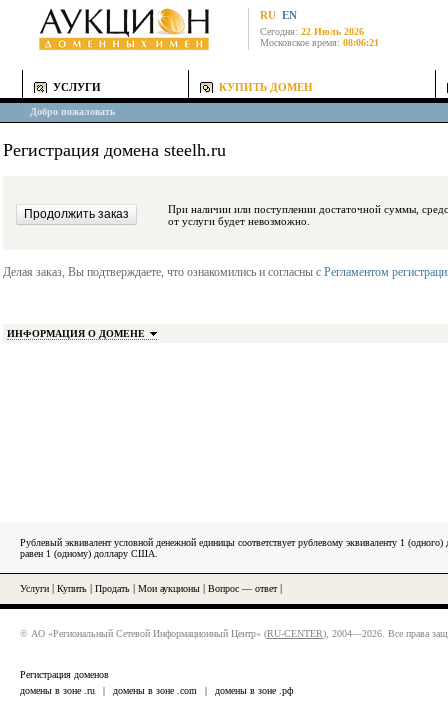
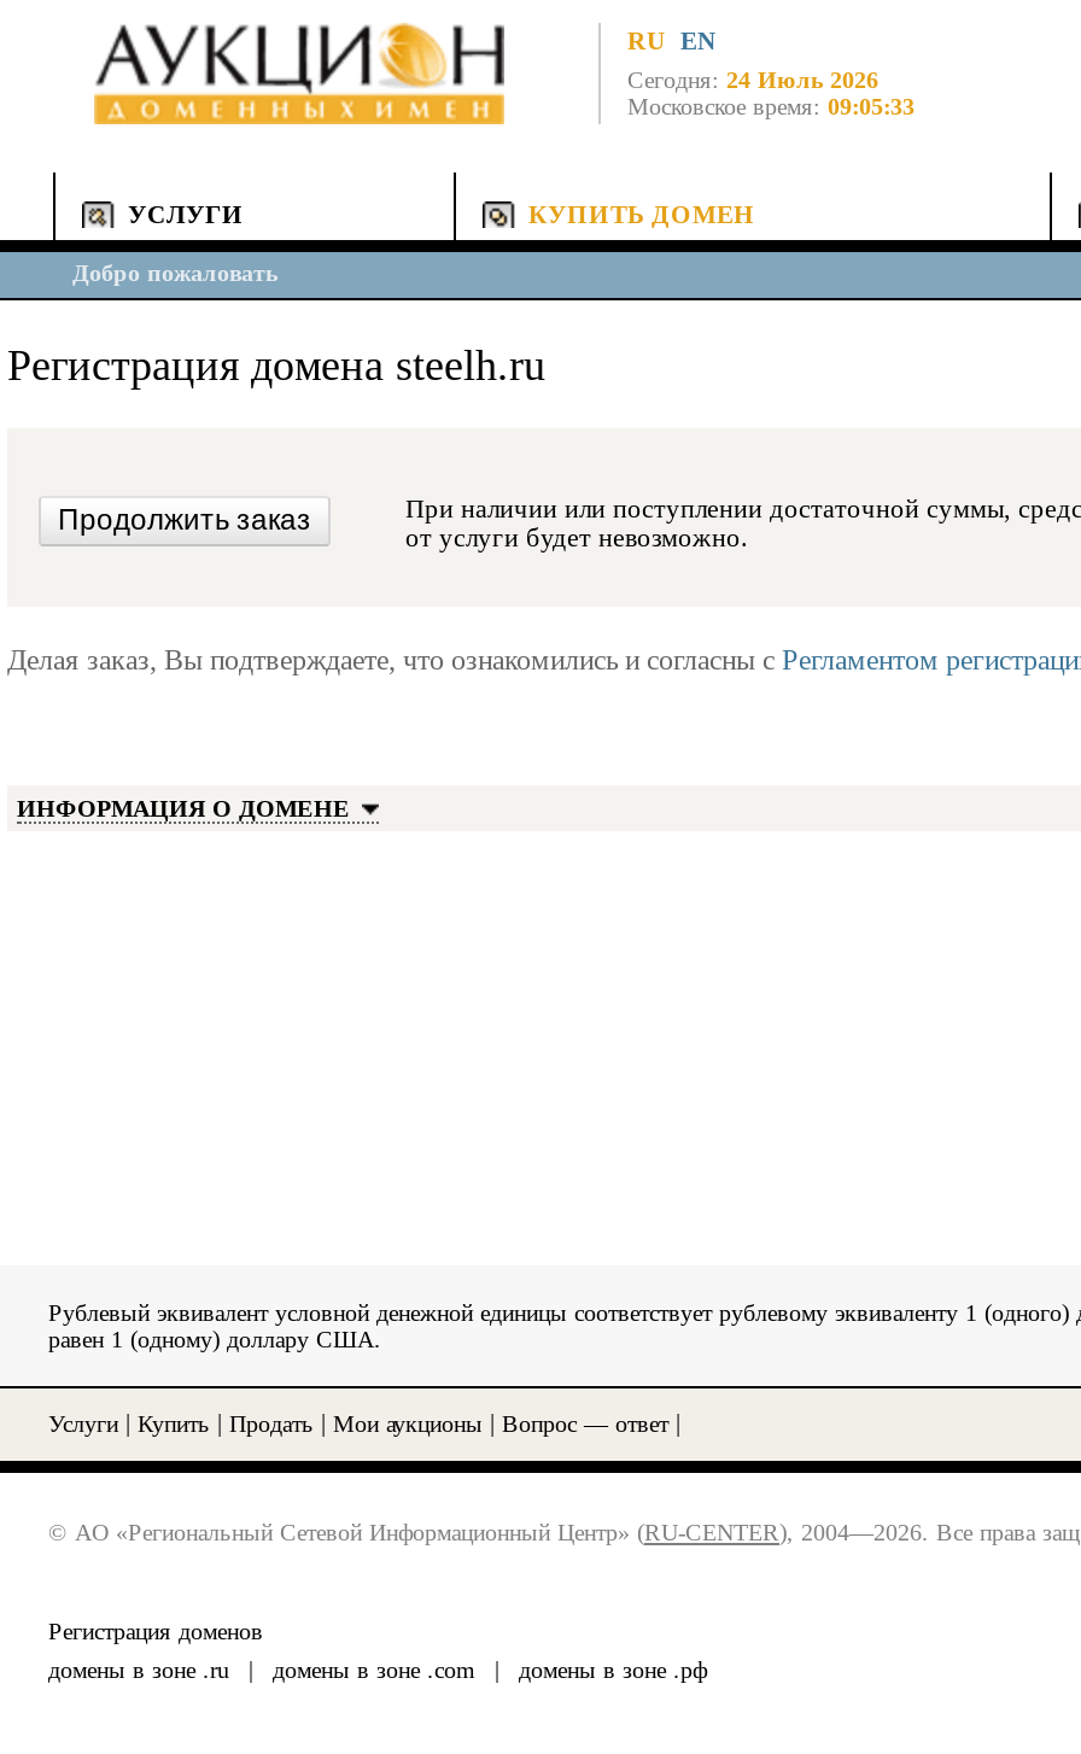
- Сегодня: 22 Июль 2026
+ Сегодня: 24 Июль 2026

- Московское время: 08:06:21
+ Московское время: 09:05:33
